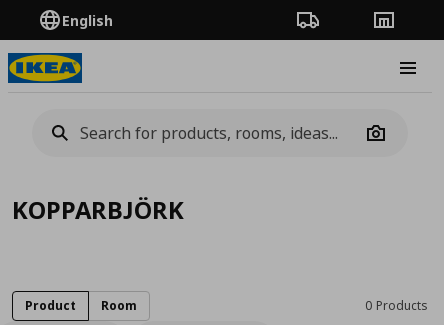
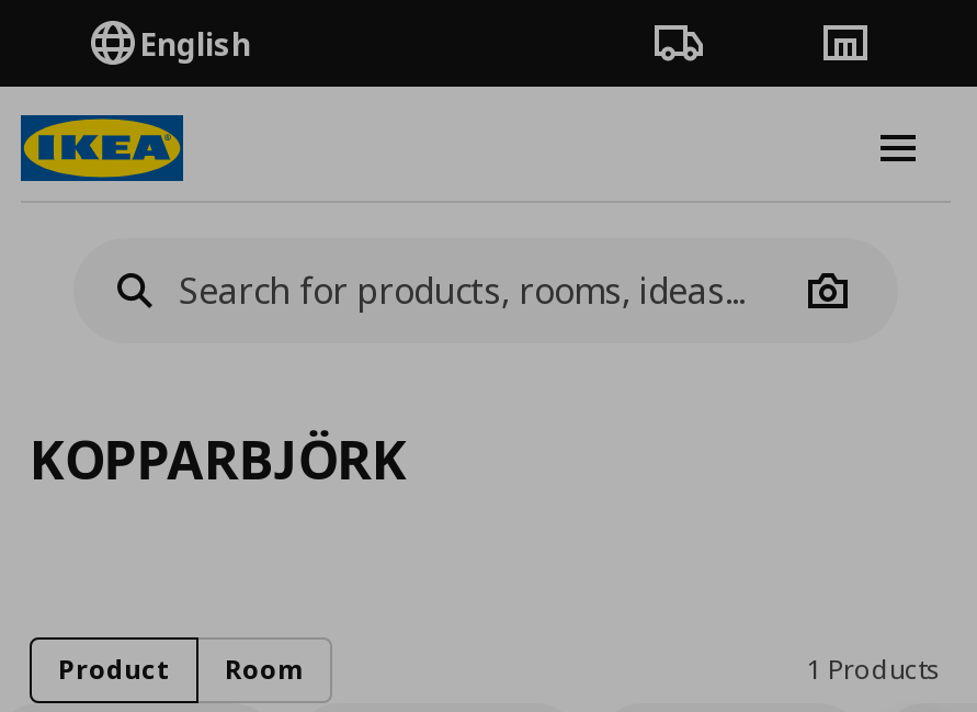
- 0 Products
+ 1 Products
